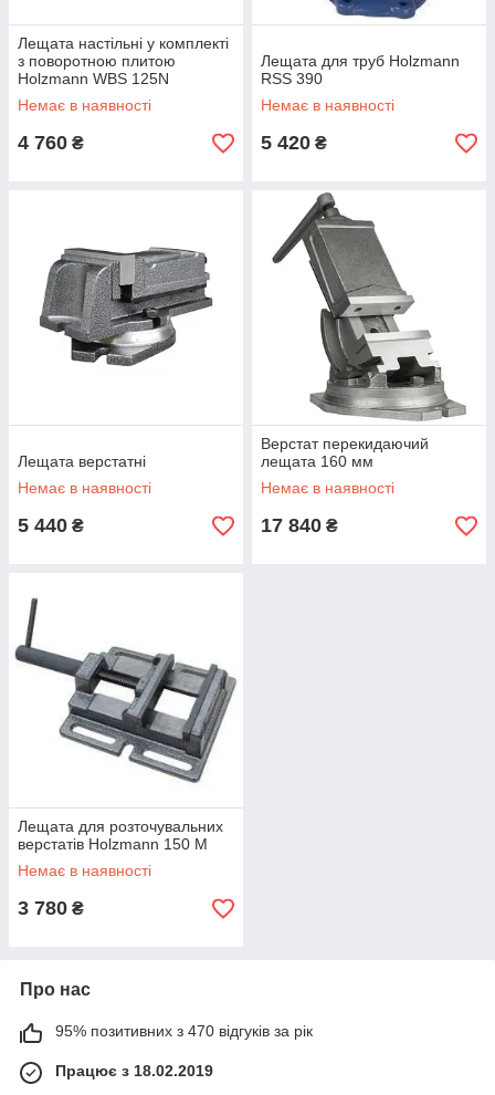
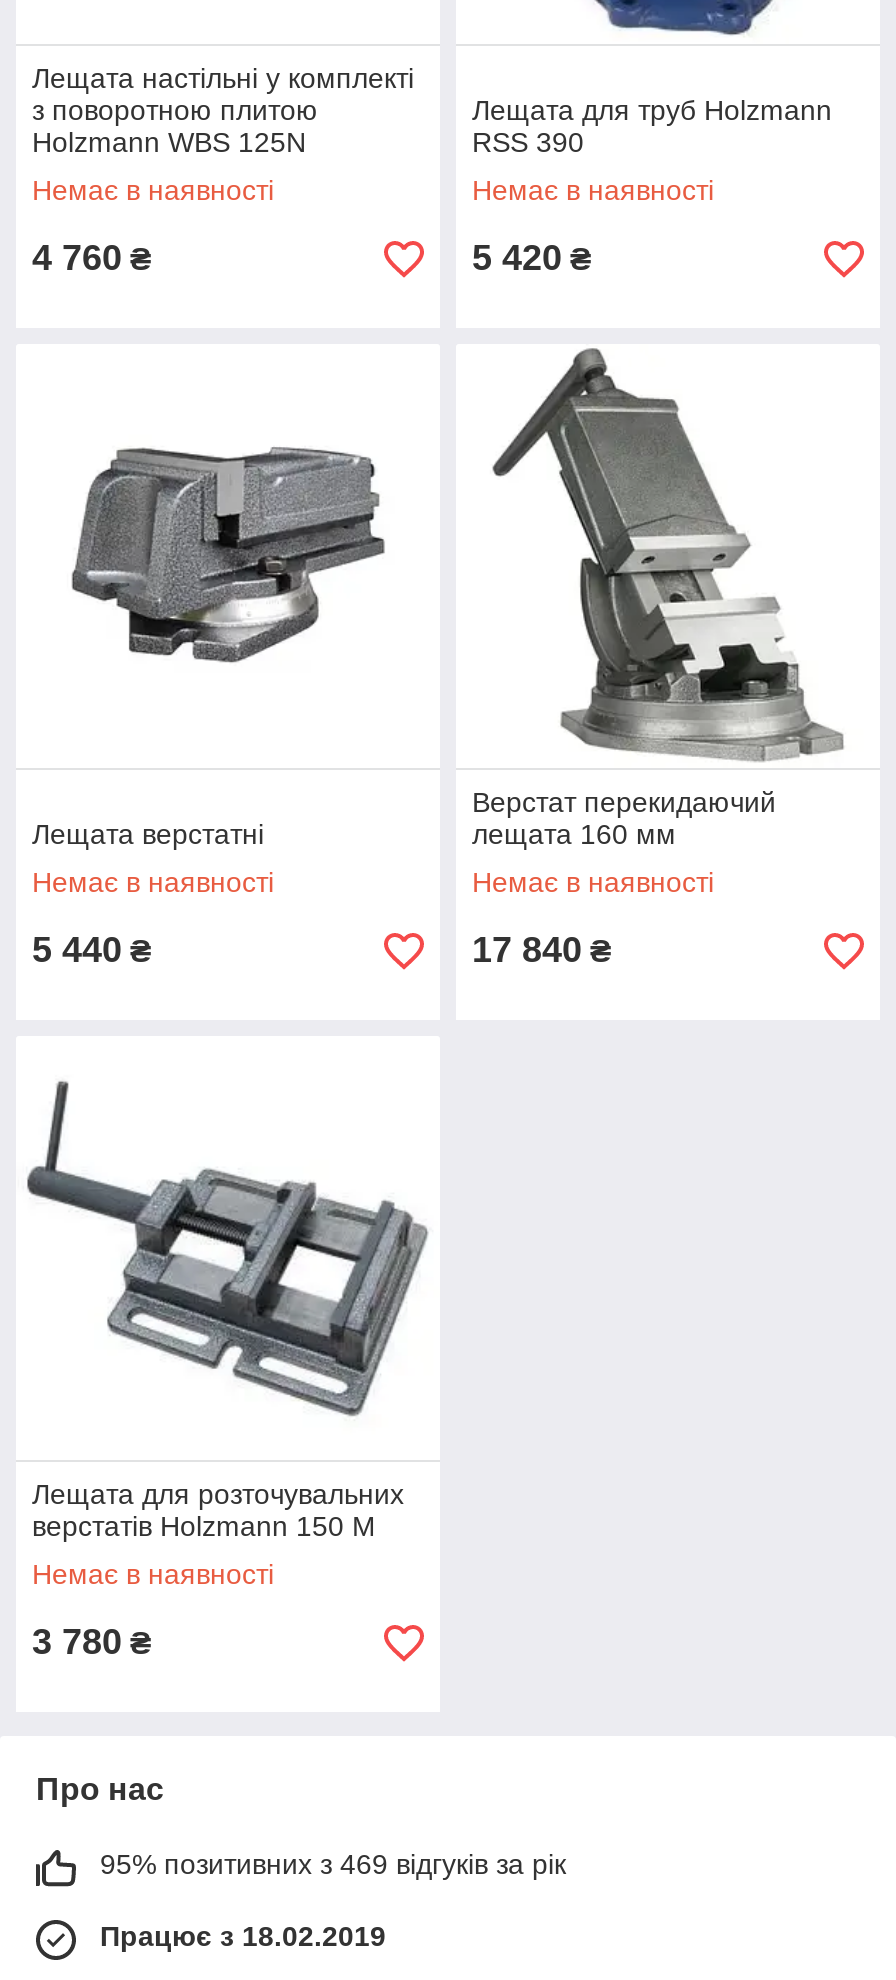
- 95% позитивних з 470 відгуків за рік
+ 95% позитивних з 469 відгуків за рік
